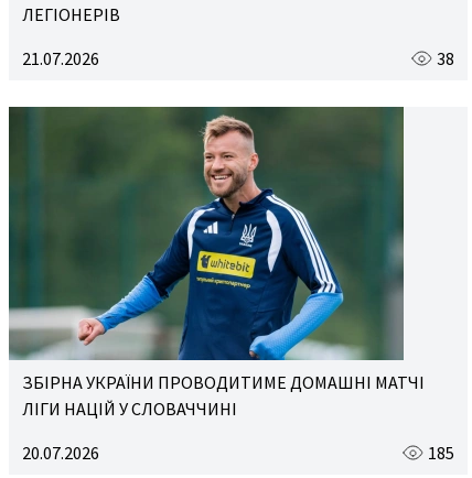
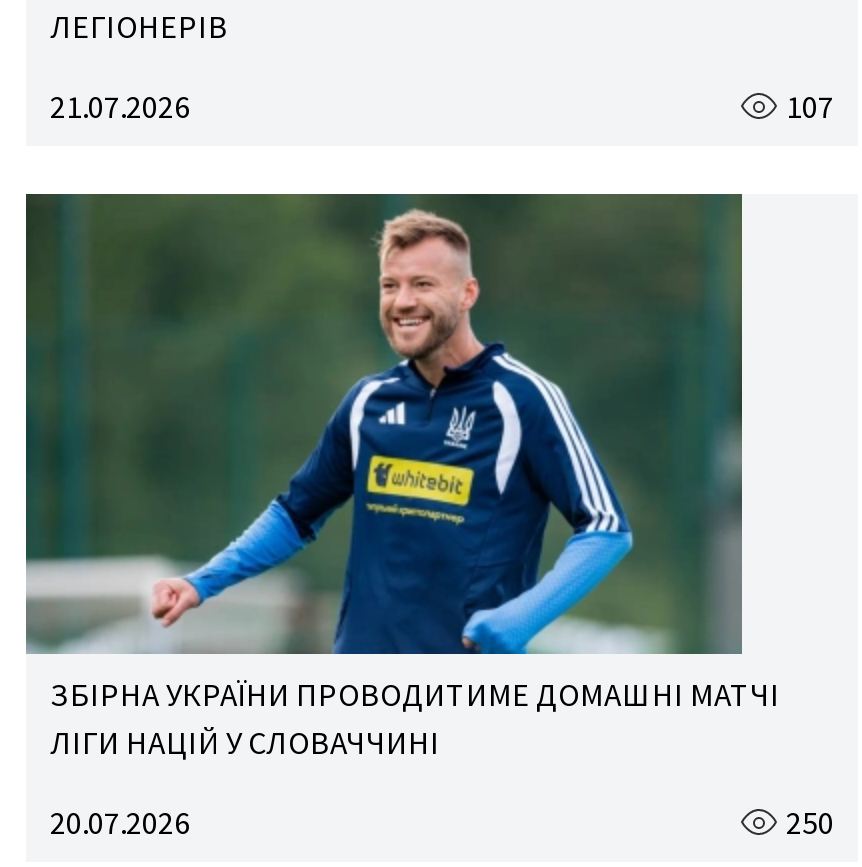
- 38
+ 107

- 185
+ 250
